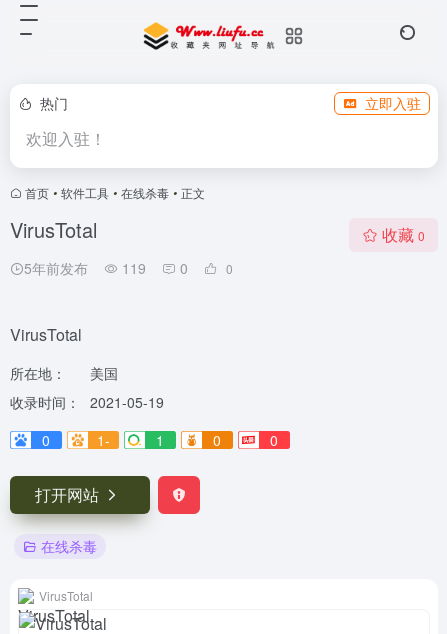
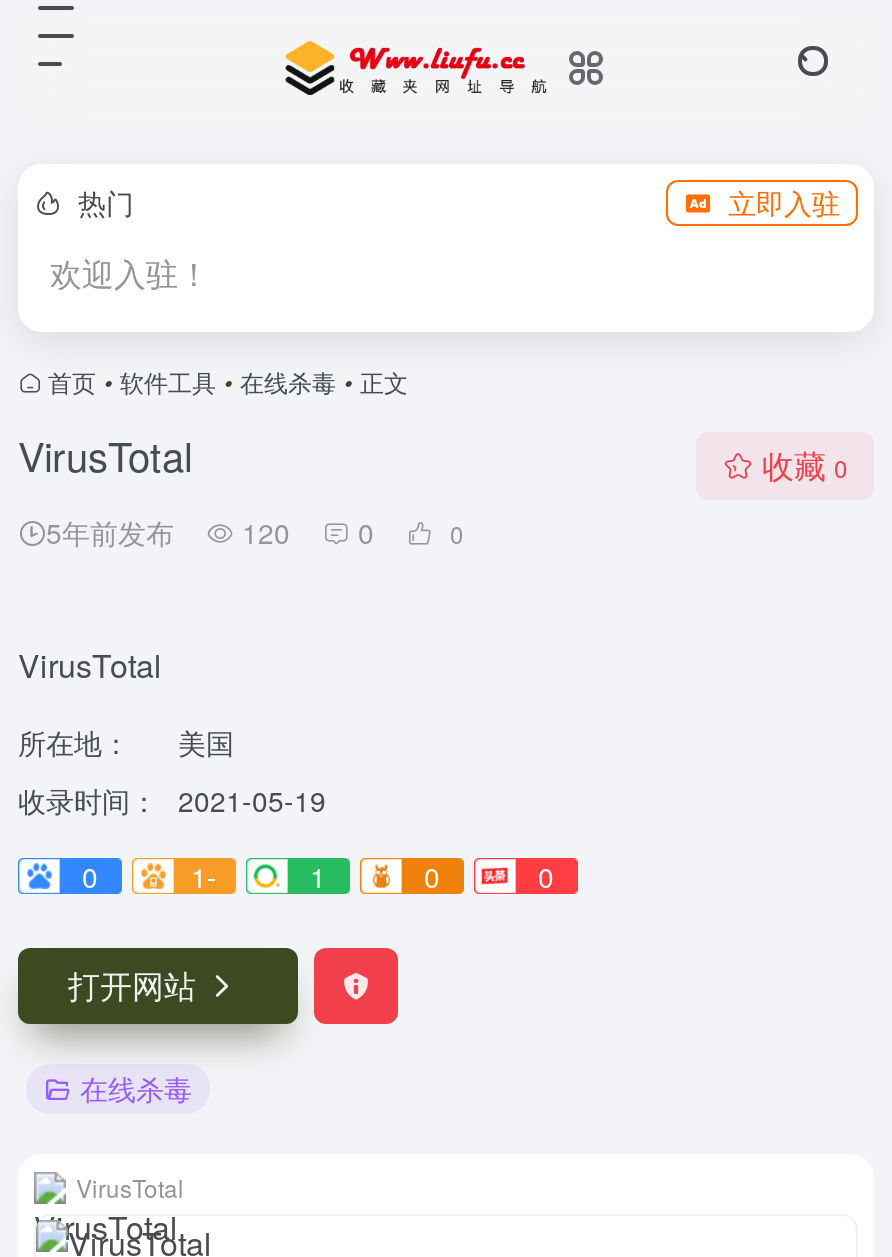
- 5年前发布 119 0
+ 5年前发布 120 0
